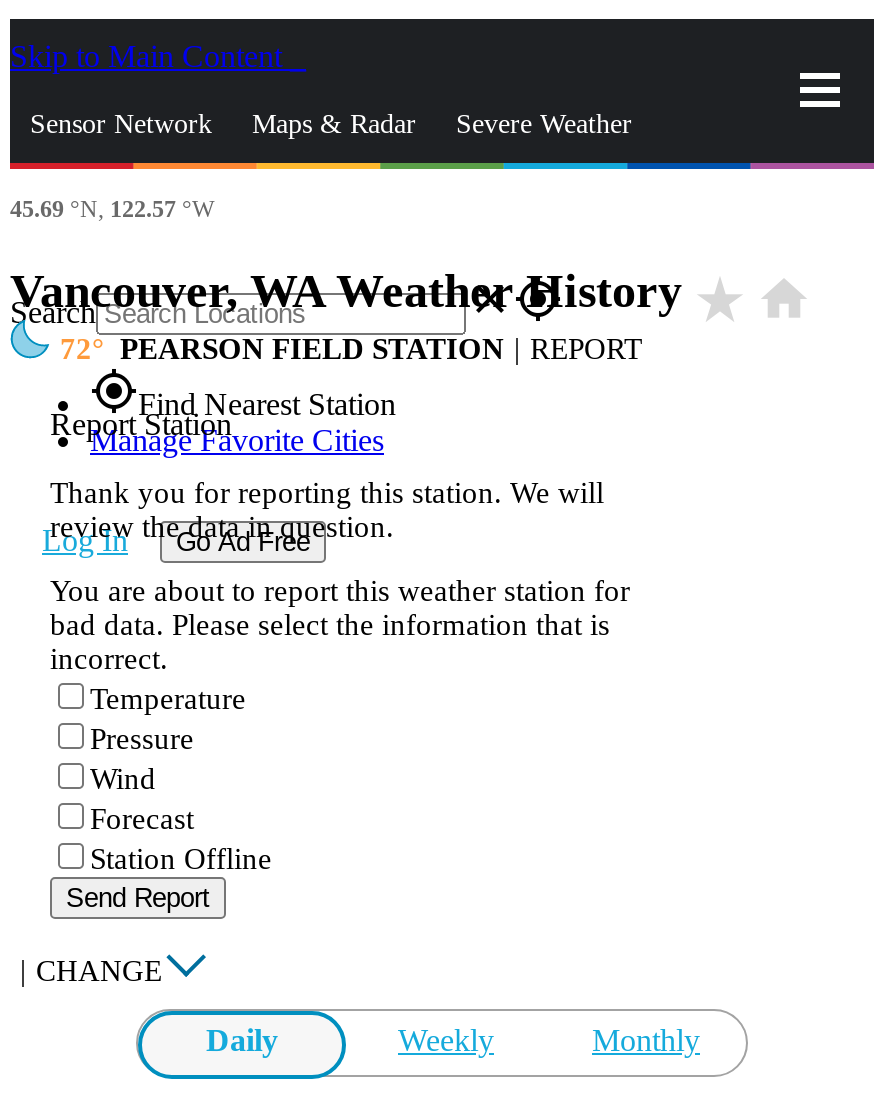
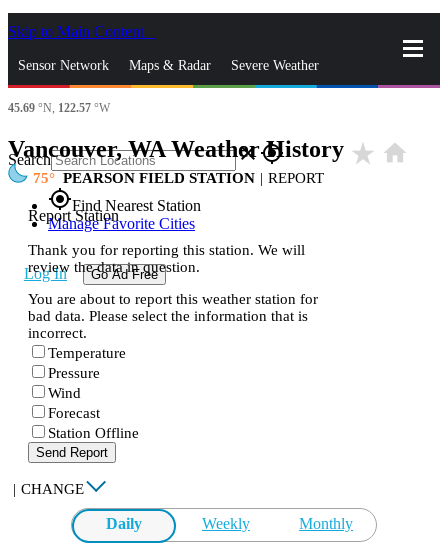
- 72
+ 75
